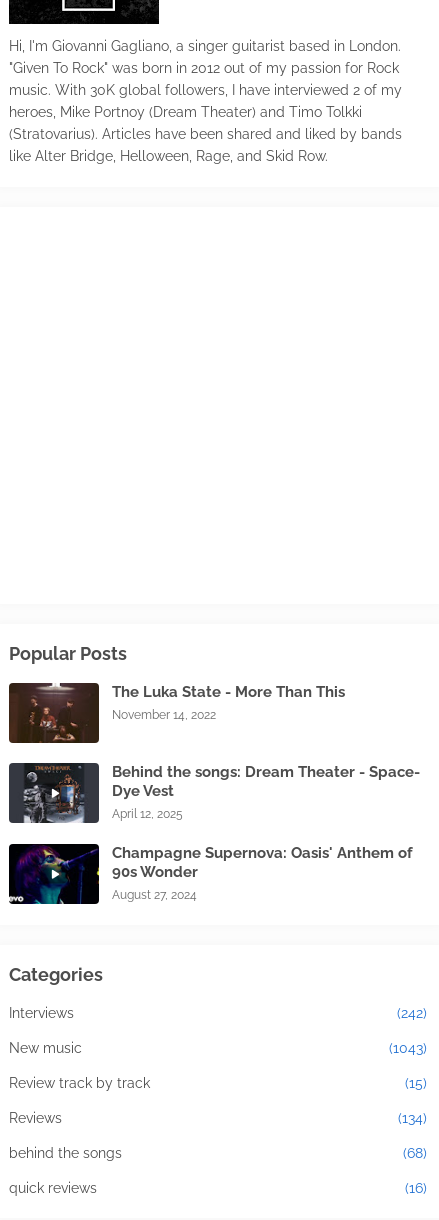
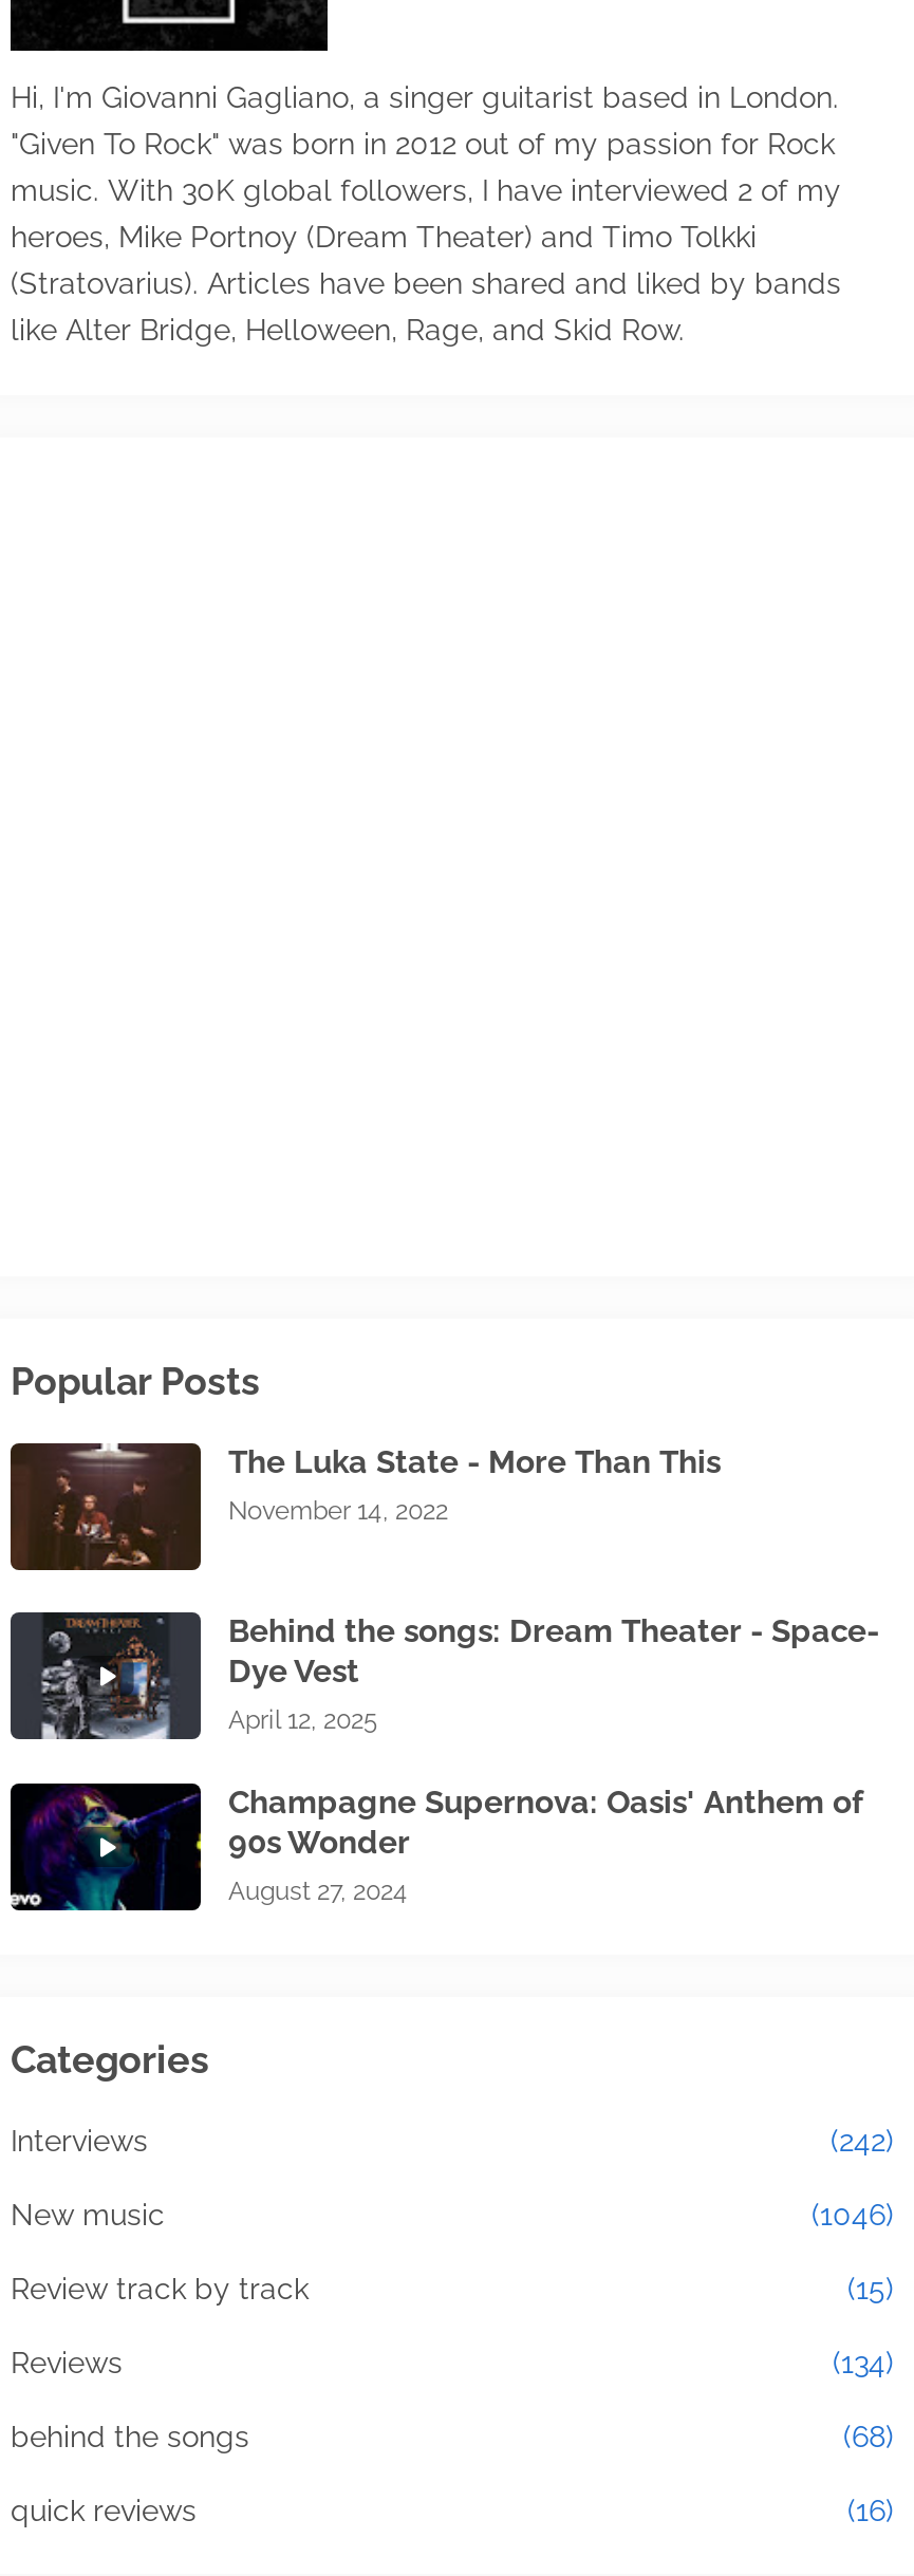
- (1043)
+ (1046)
